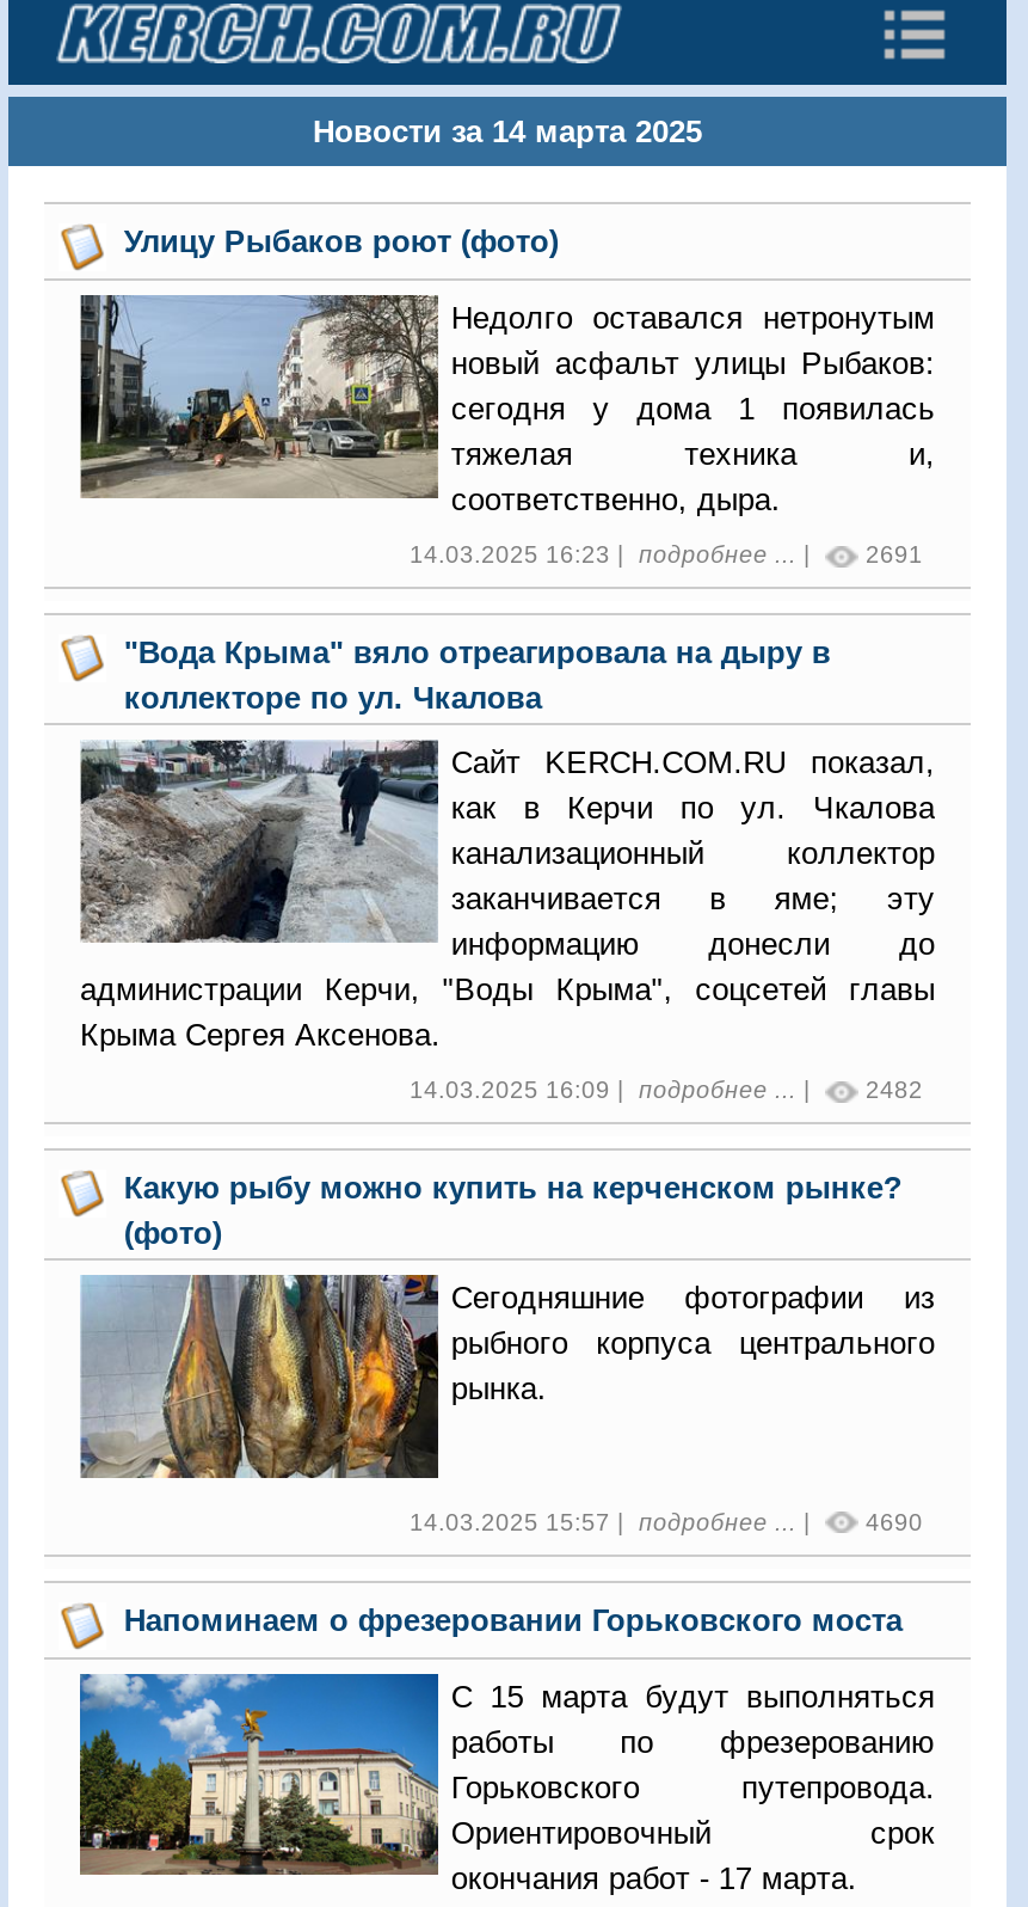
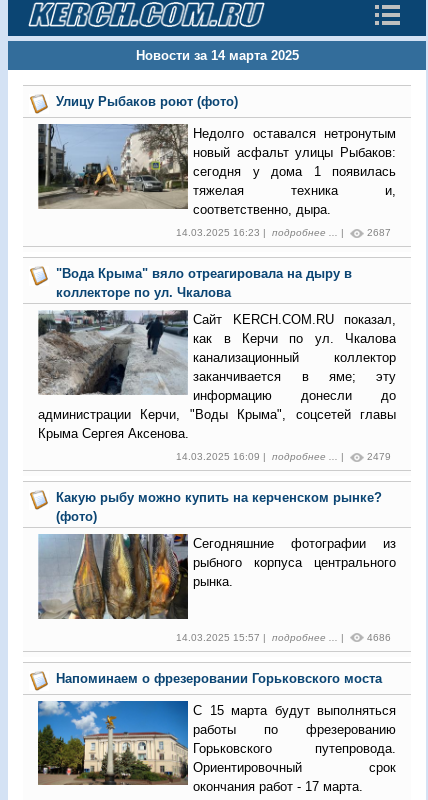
- 2691
+ 2687

- 2482
+ 2479

- 4690
+ 4686
